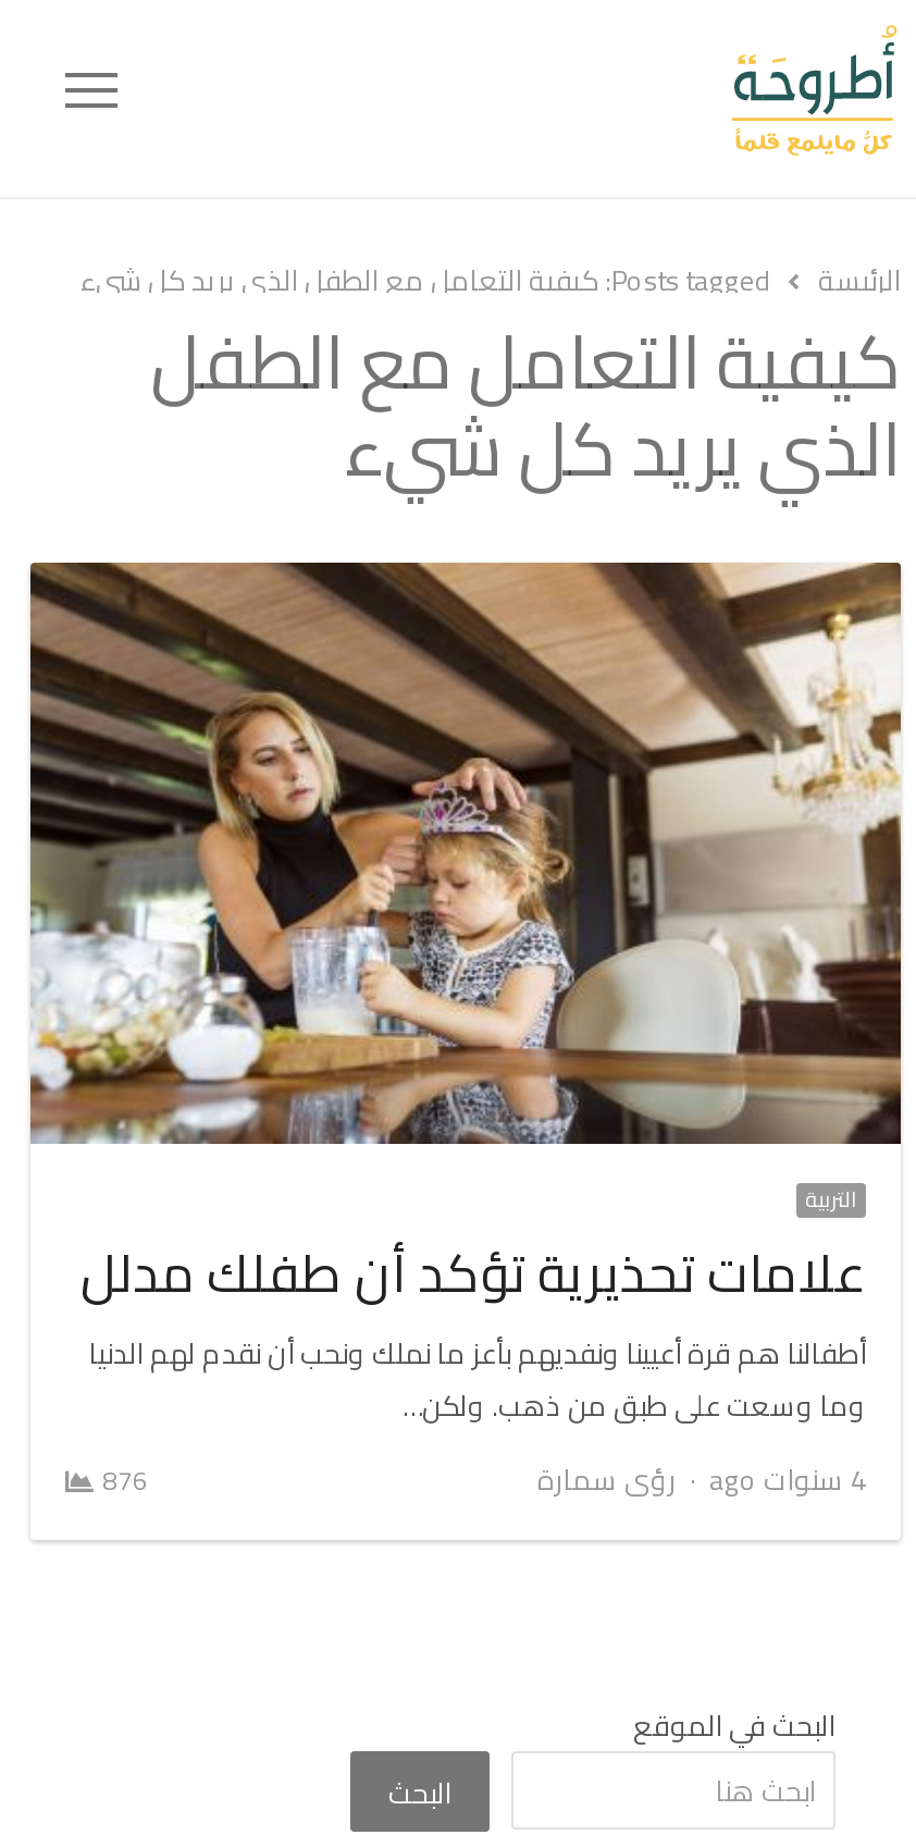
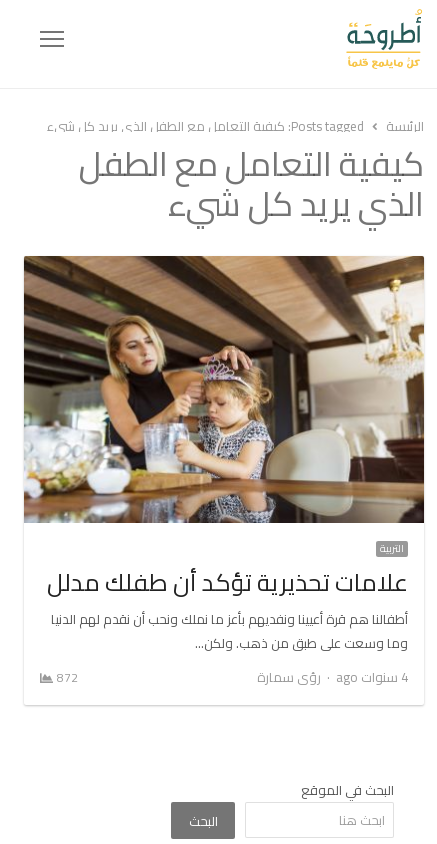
- 876
+ 872
